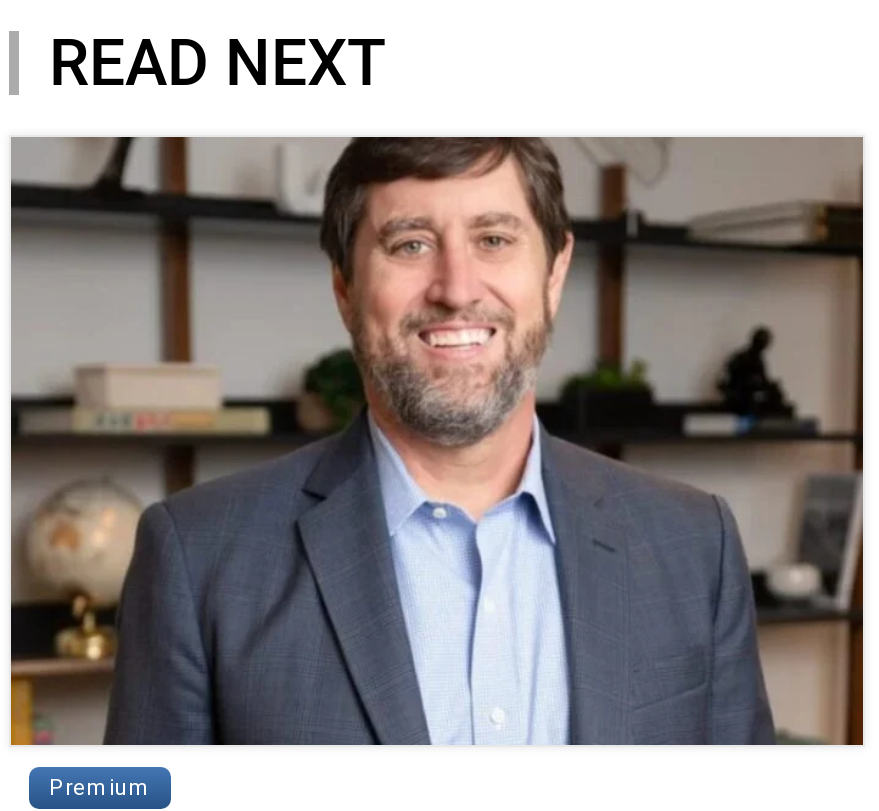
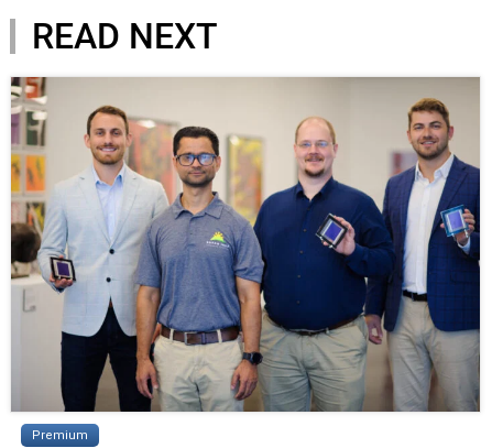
- [image]
+ [image]
